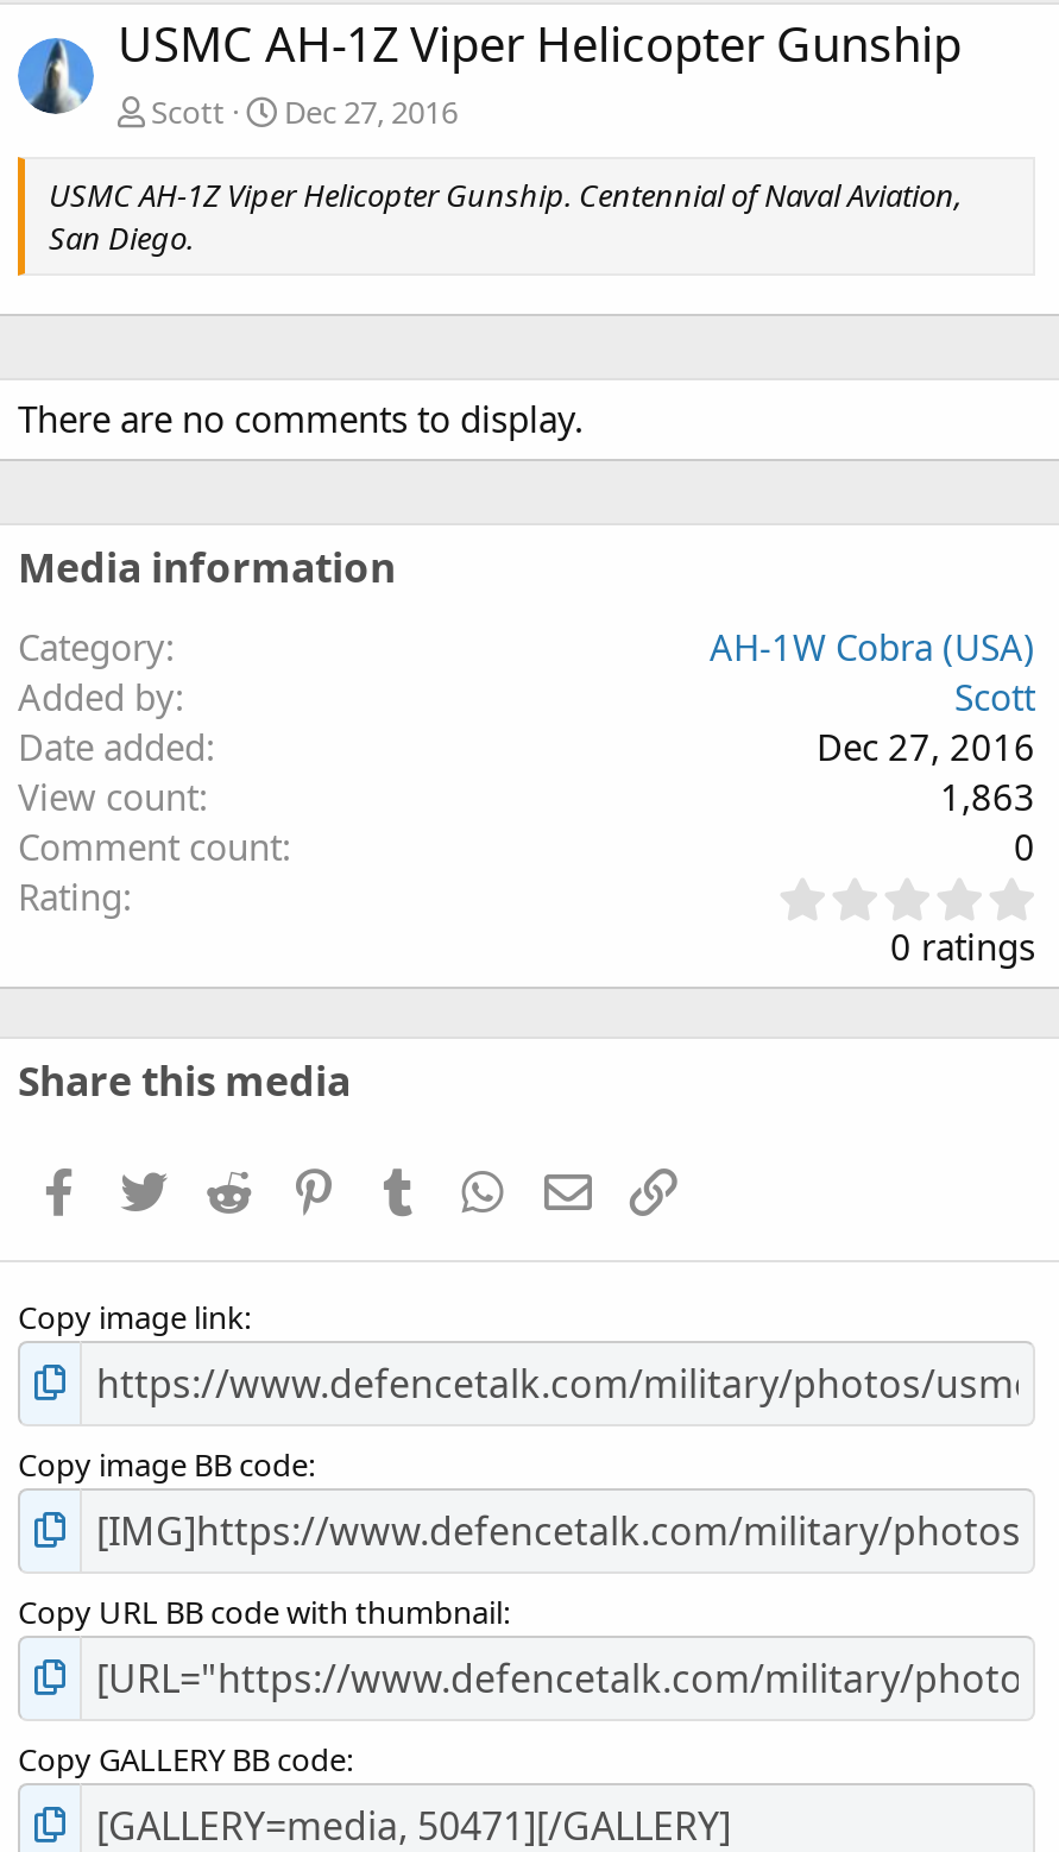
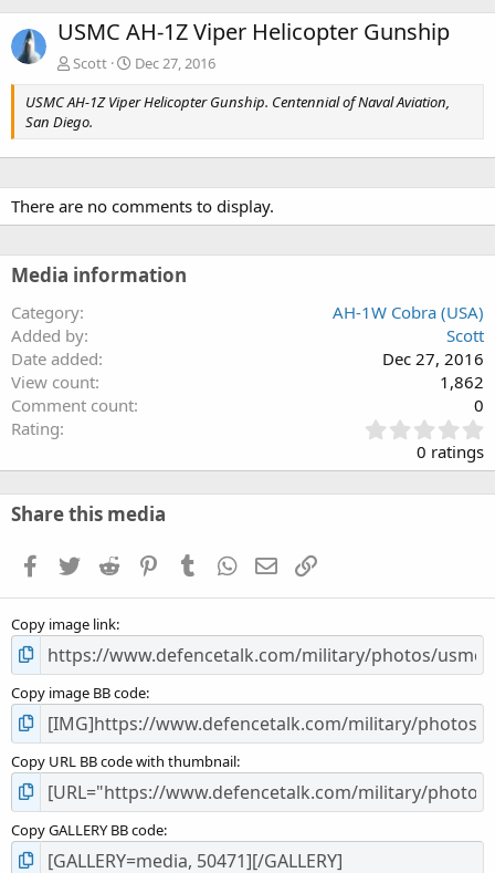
- 1,863
+ 1,862
